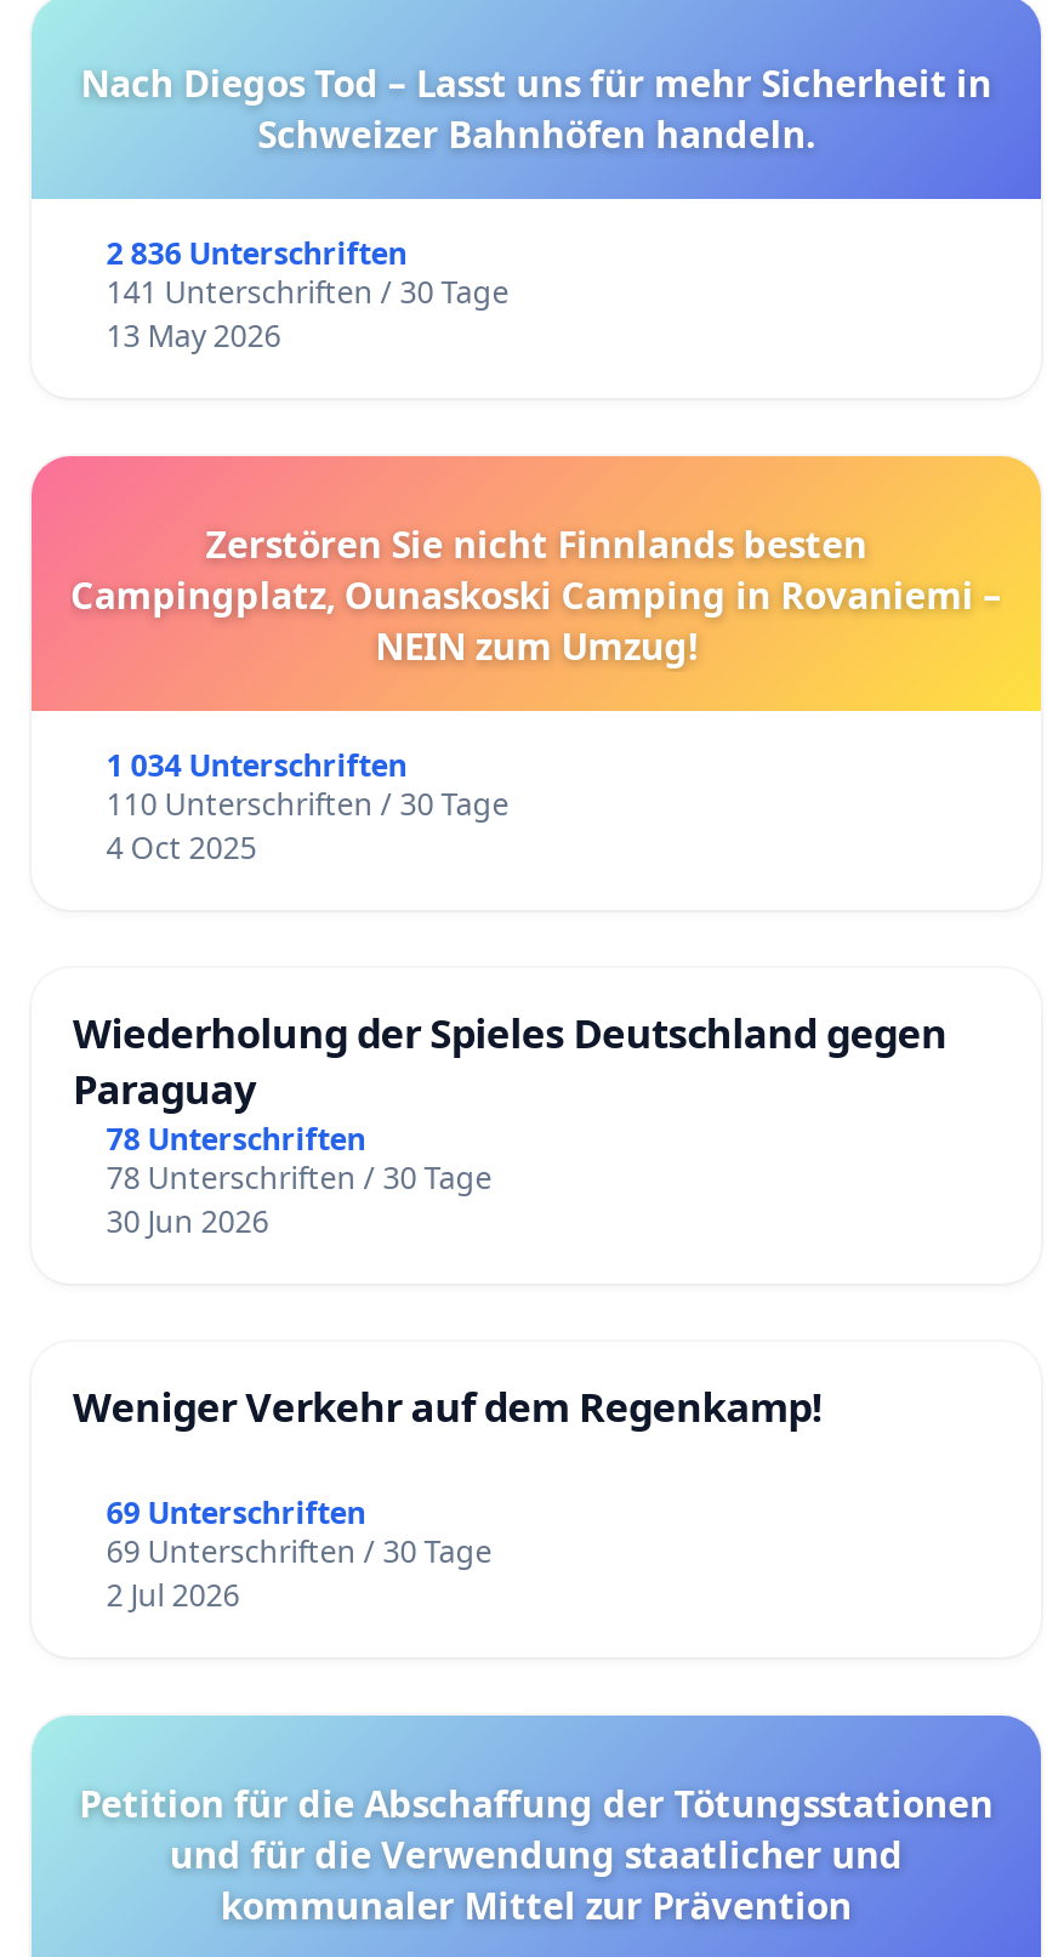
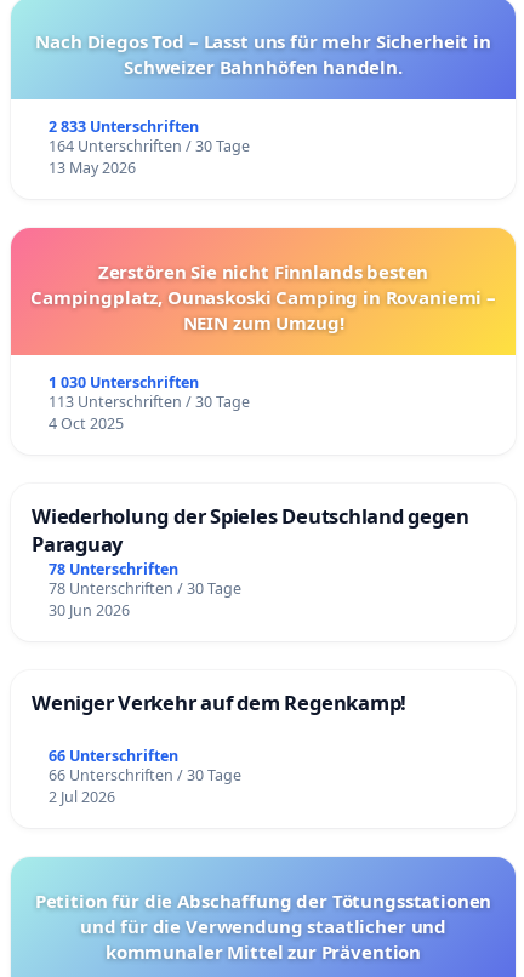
- 2 836 Unterschriften
+ 2 833 Unterschriften

- 141 Unterschriften / 30 Tage
+ 164 Unterschriften / 30 Tage

- 1 034 Unterschriften
+ 1 030 Unterschriften

- 110 Unterschriften / 30 Tage
+ 113 Unterschriften / 30 Tage

- 69 Unterschriften
+ 66 Unterschriften

- 69 Unterschriften / 30 Tage
+ 66 Unterschriften / 30 Tage
